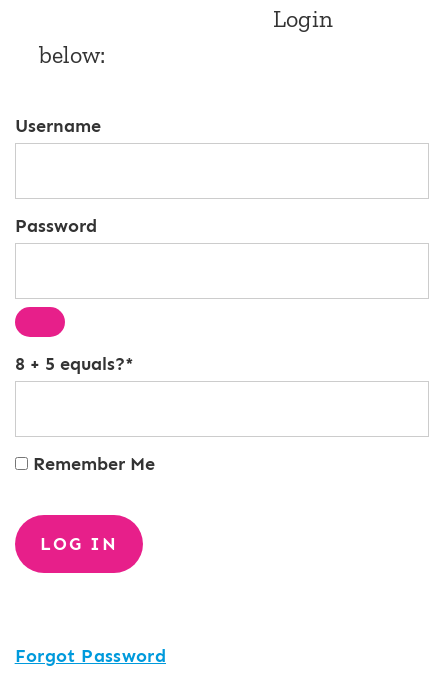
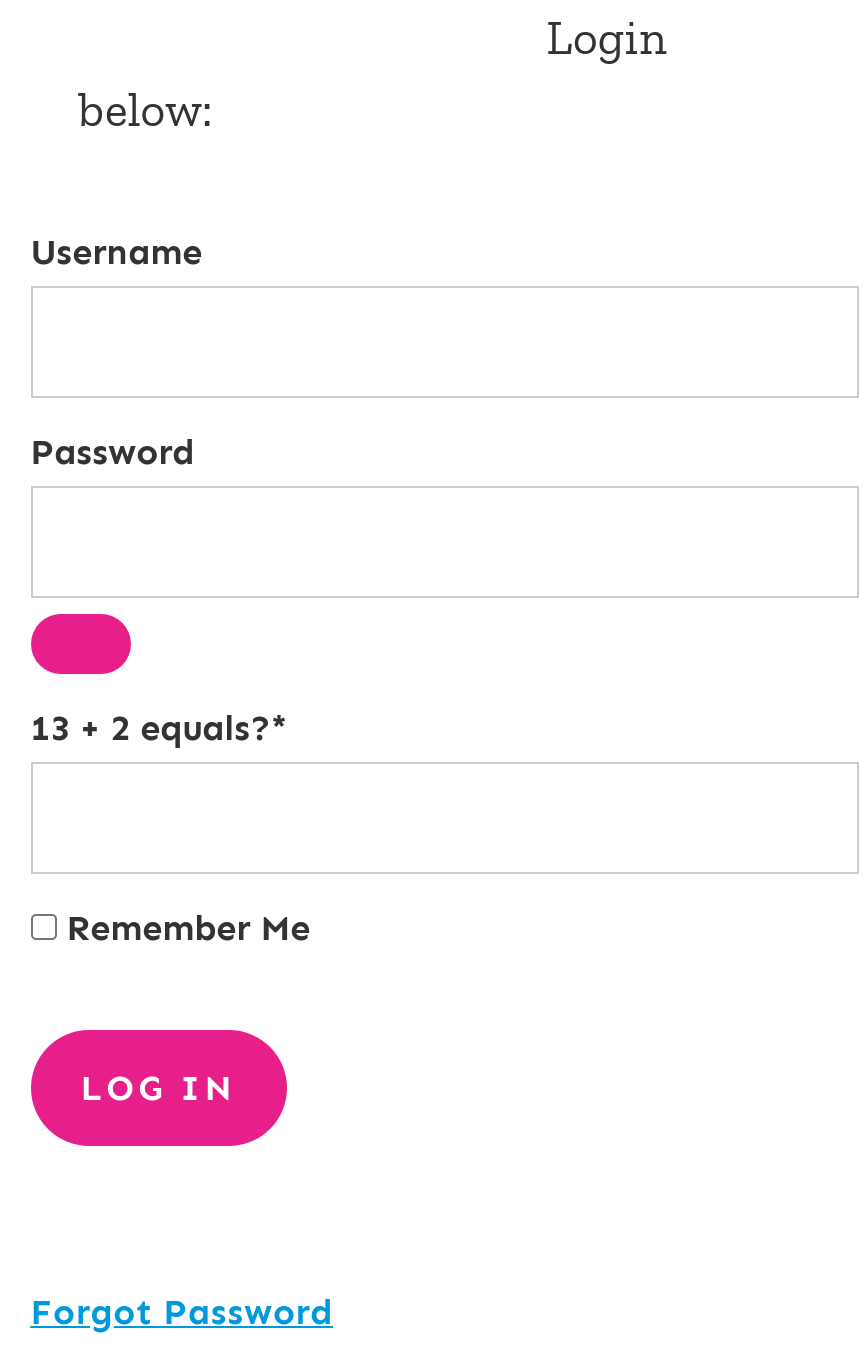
- 8 + 5 equals?*
+ 13 + 2 equals?*
